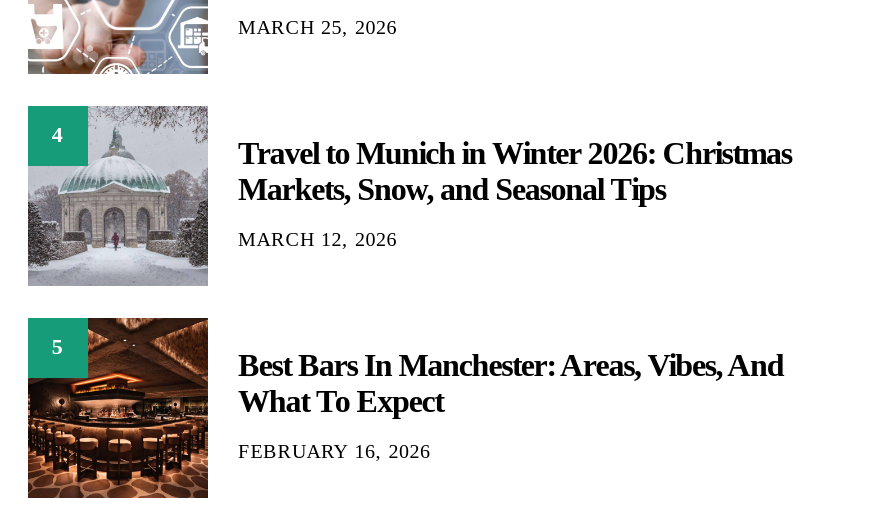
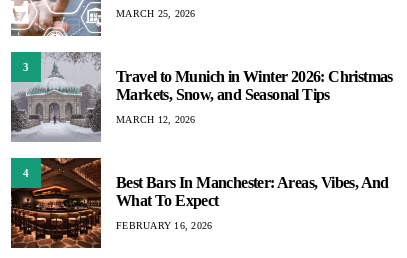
- 4
+ 3

- 5
+ 4
